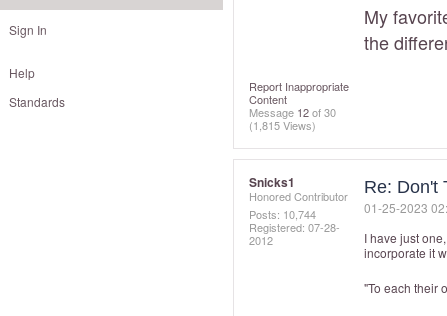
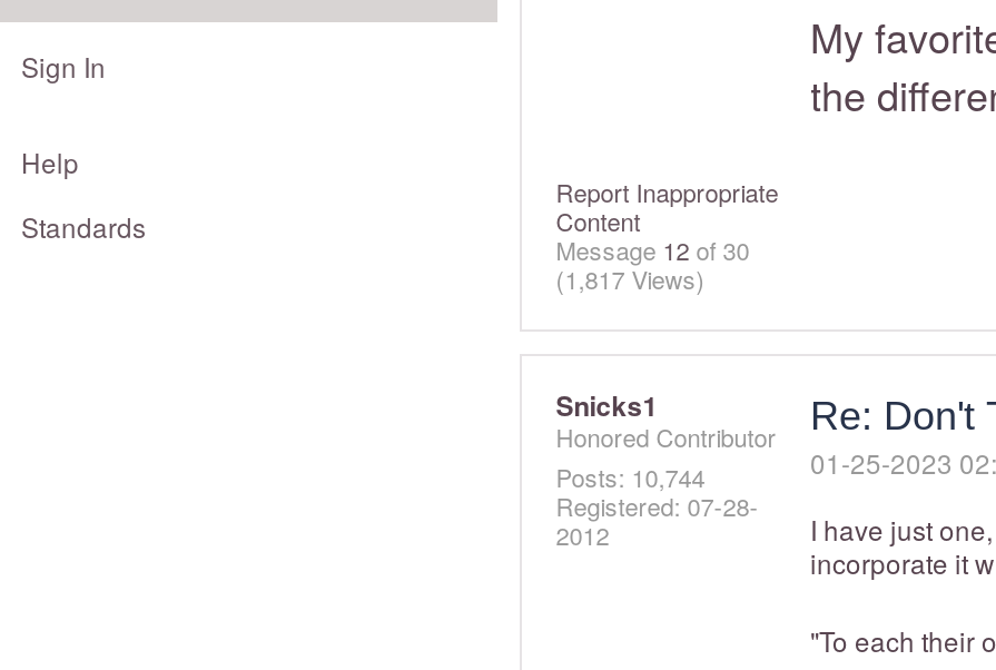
- (1,815 Views)
+ (1,817 Views)
